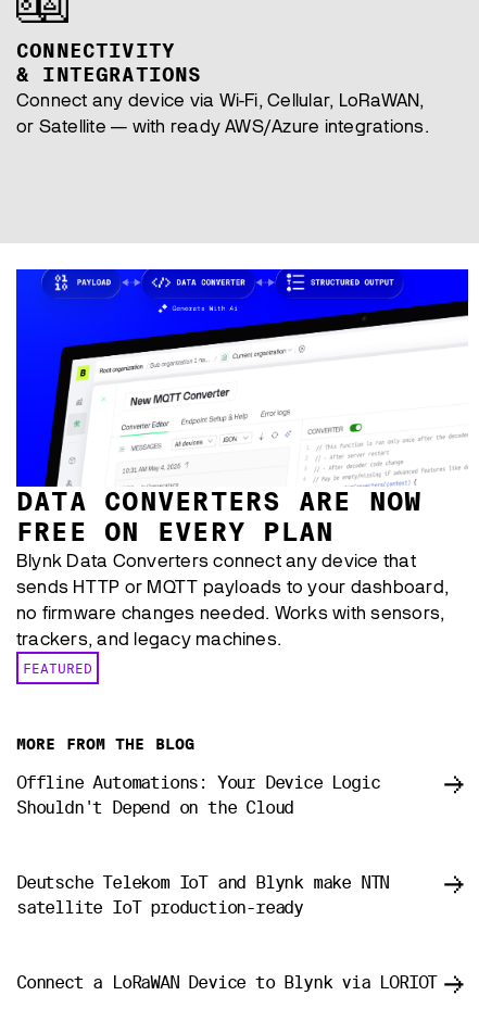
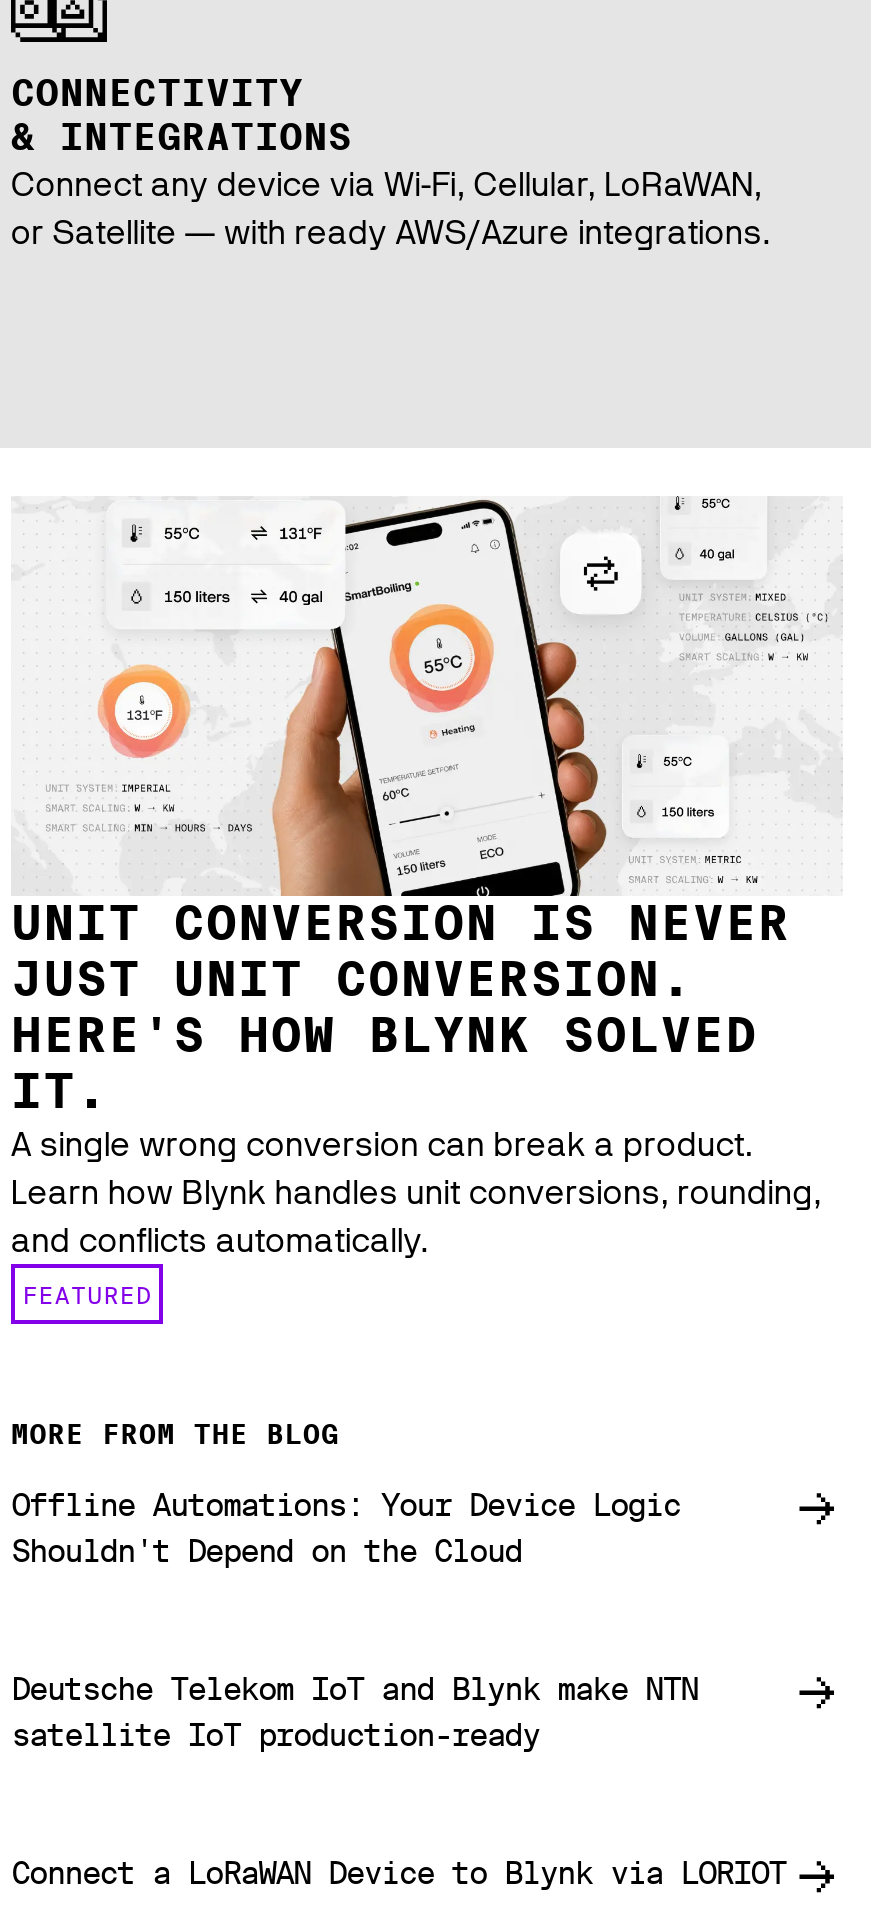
- [image]
- DATA CONVERTERS ARE NOW
- FREE ON EVERY PLAN
- Blynk Data Converters connect any device that
- sends HTTP or MQTT payloads to your dashboard,
- no firmware changes needed. Works with sensors,
- trackers, and legacy machines.
+ [image]
+ UNIT CONVERSION IS NEVER
+ JUST UNIT CONVERSION.
+ HERE'S HOW BLYNK SOLVED
+ IT.
+ A single wrong conversion can break a product.
+ Learn how Blynk handles unit conversions, rounding,
+ and conflicts automatically.
